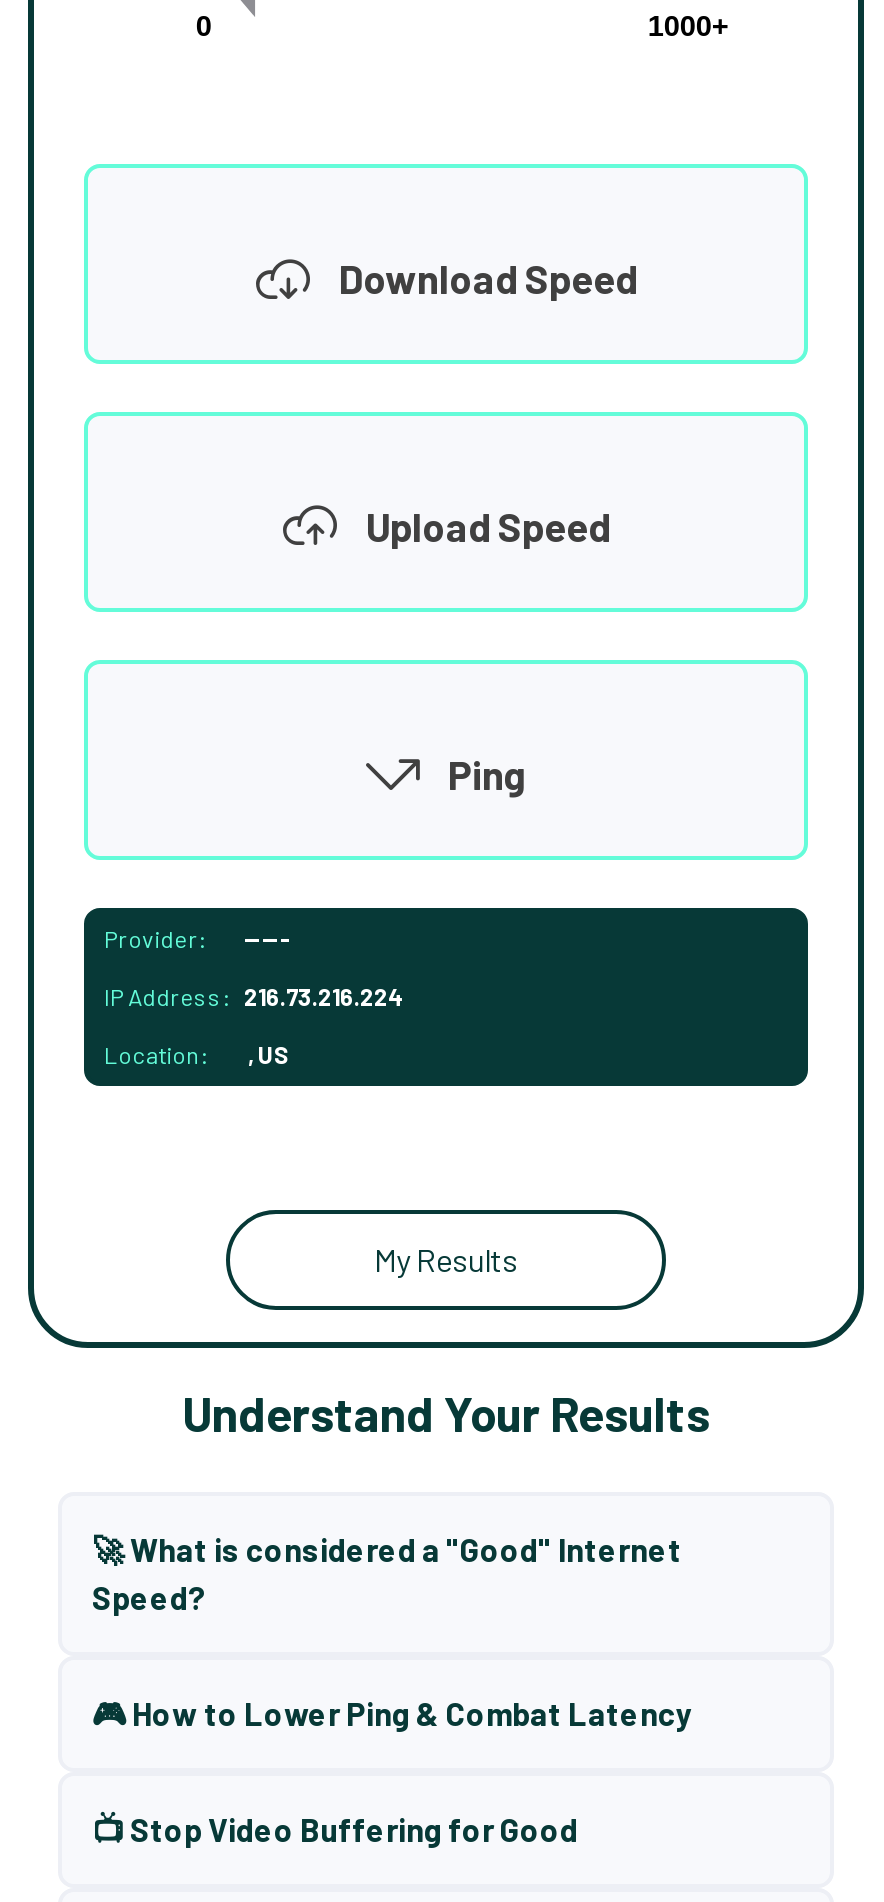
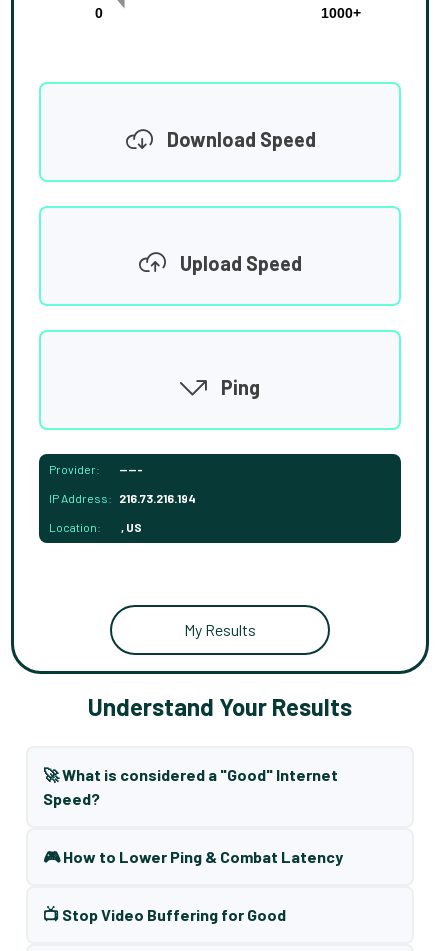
- IP Address: 216.73.216.224
+ IP Address: 216.73.216.194
